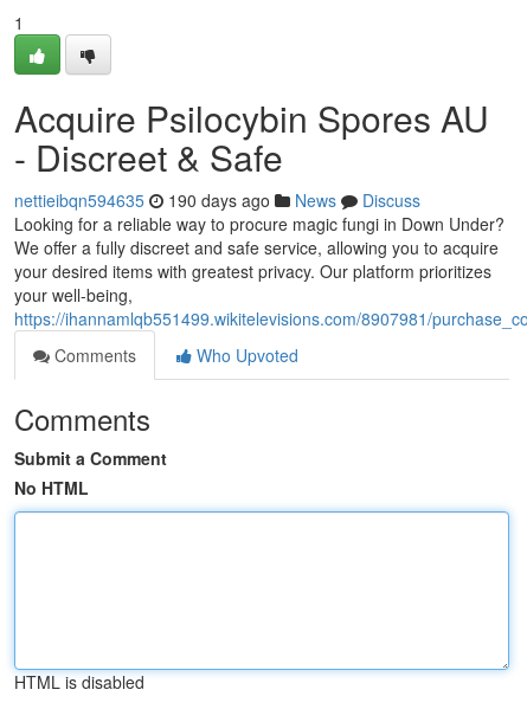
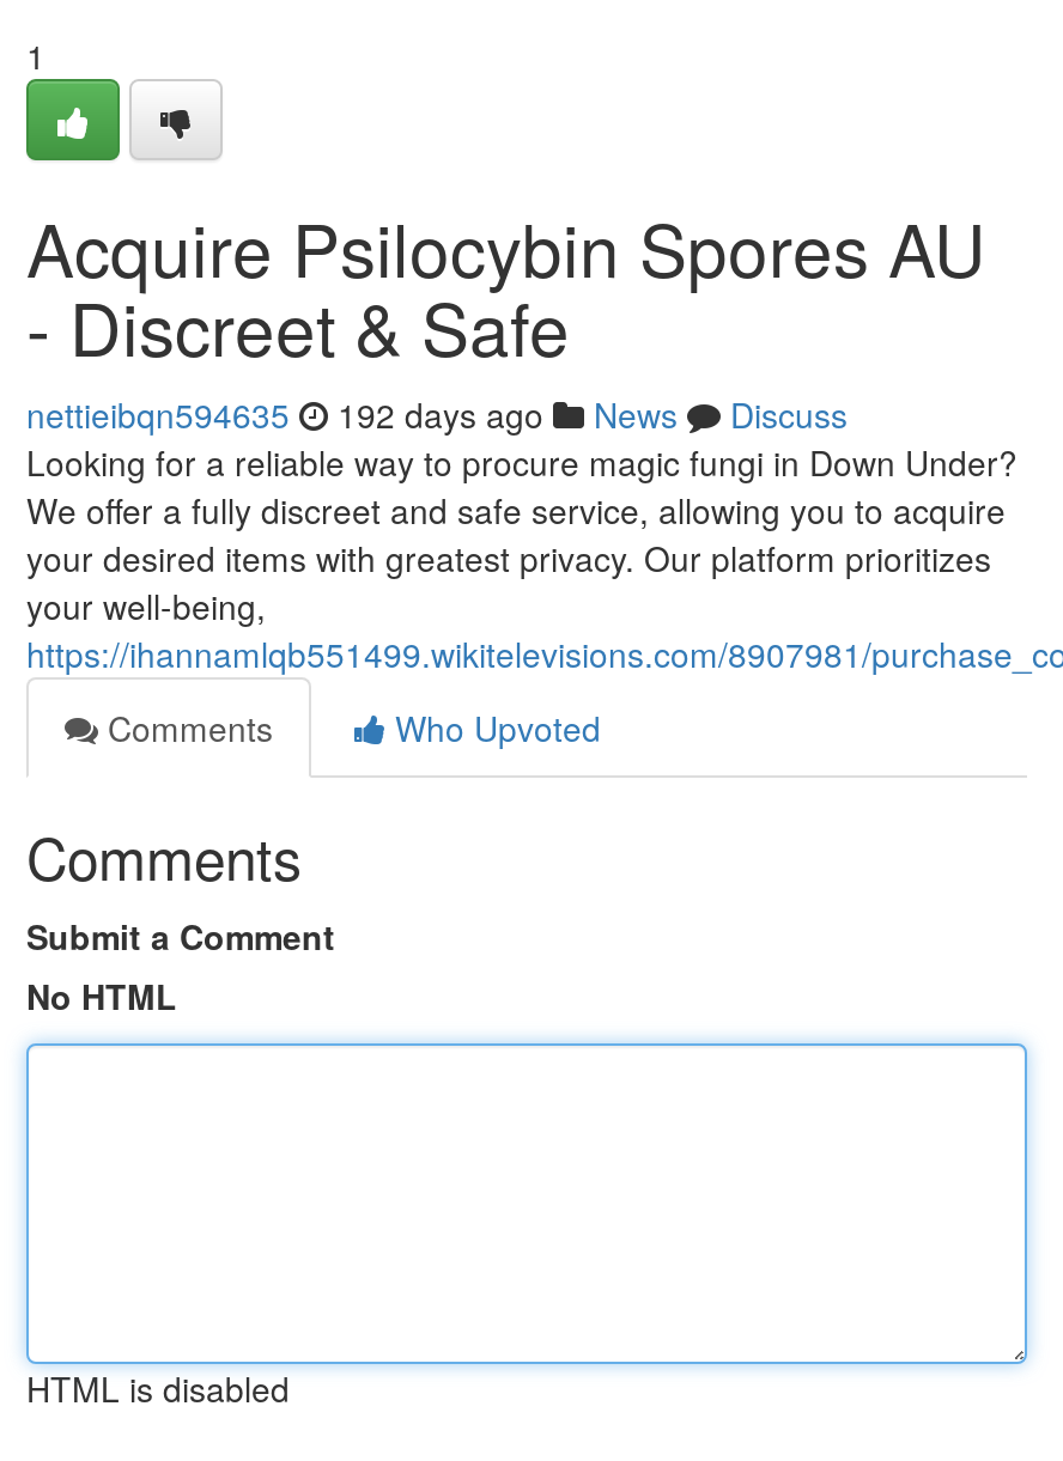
- nettieibqn594635 190 days ago News Discuss
+ nettieibqn594635 192 days ago News Discuss
